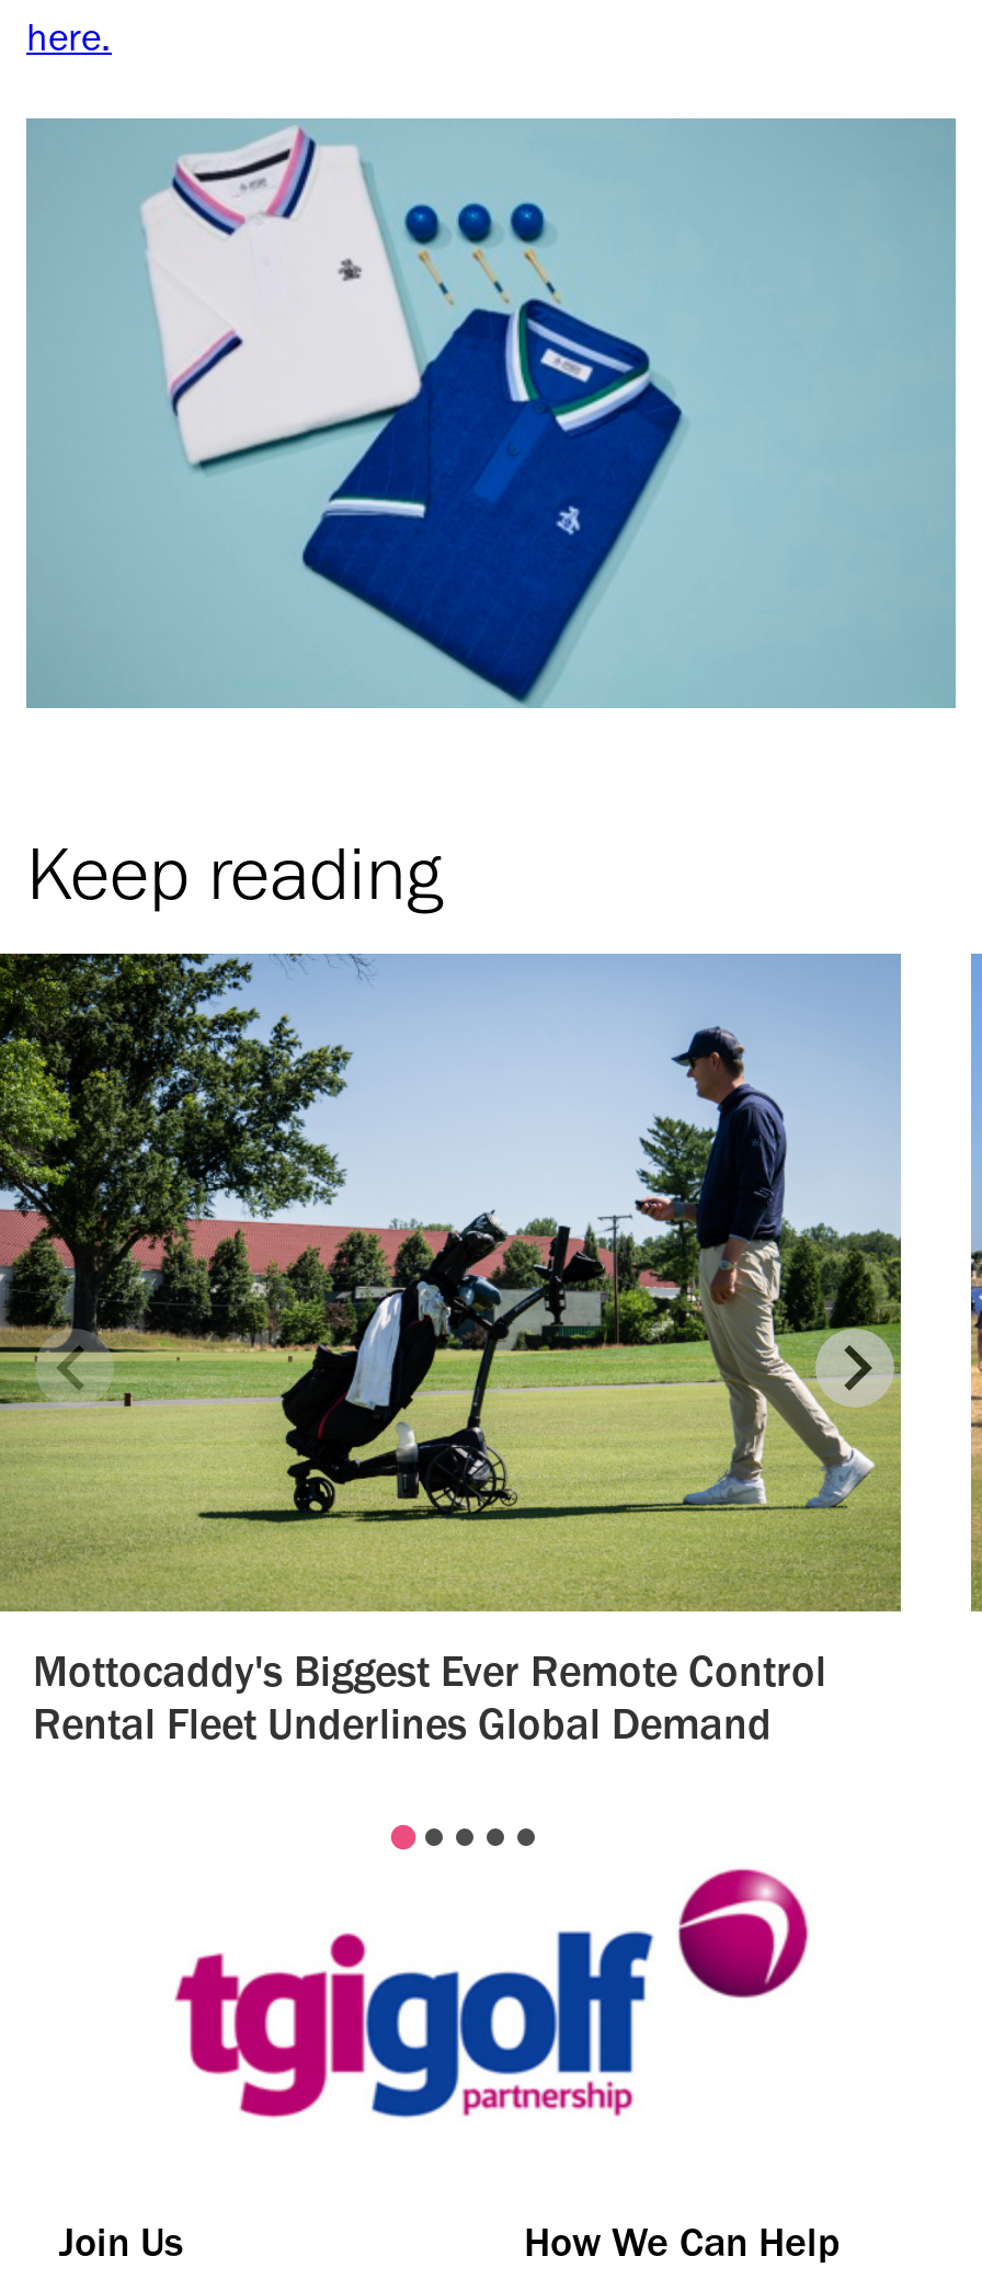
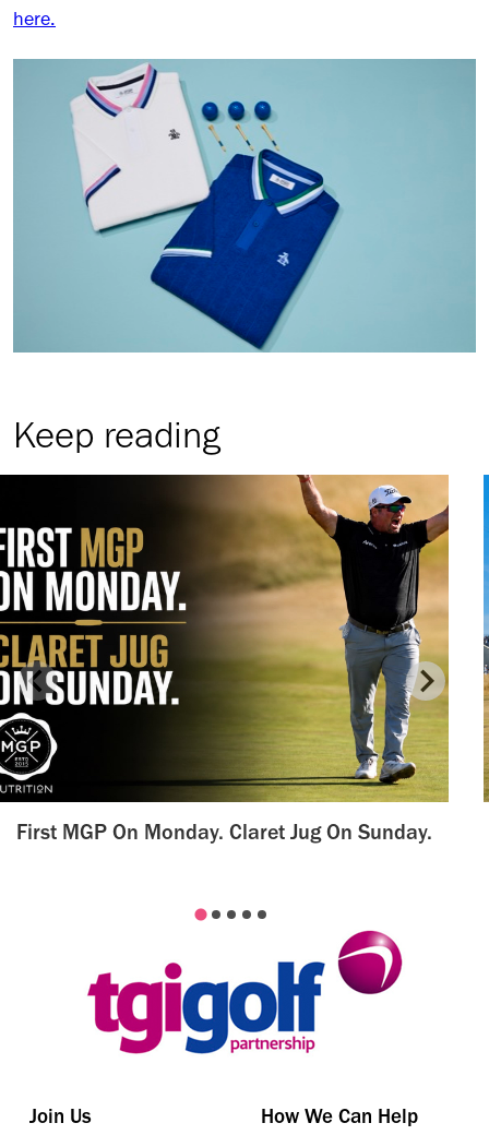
- [image]
- Mottocaddy's Biggest Ever Remote Control
- Rental Fleet Underlines Global Demand
+ [image]
+ First MGP On Monday. Claret Jug On Sunday.
